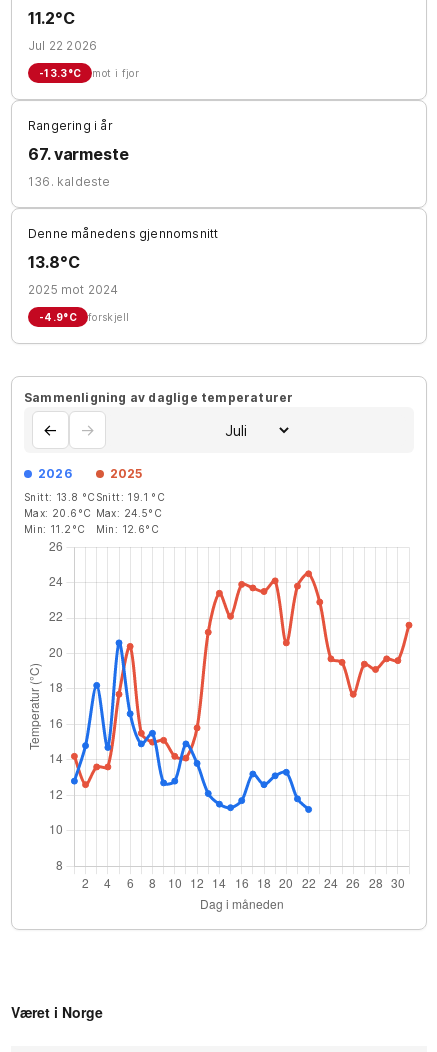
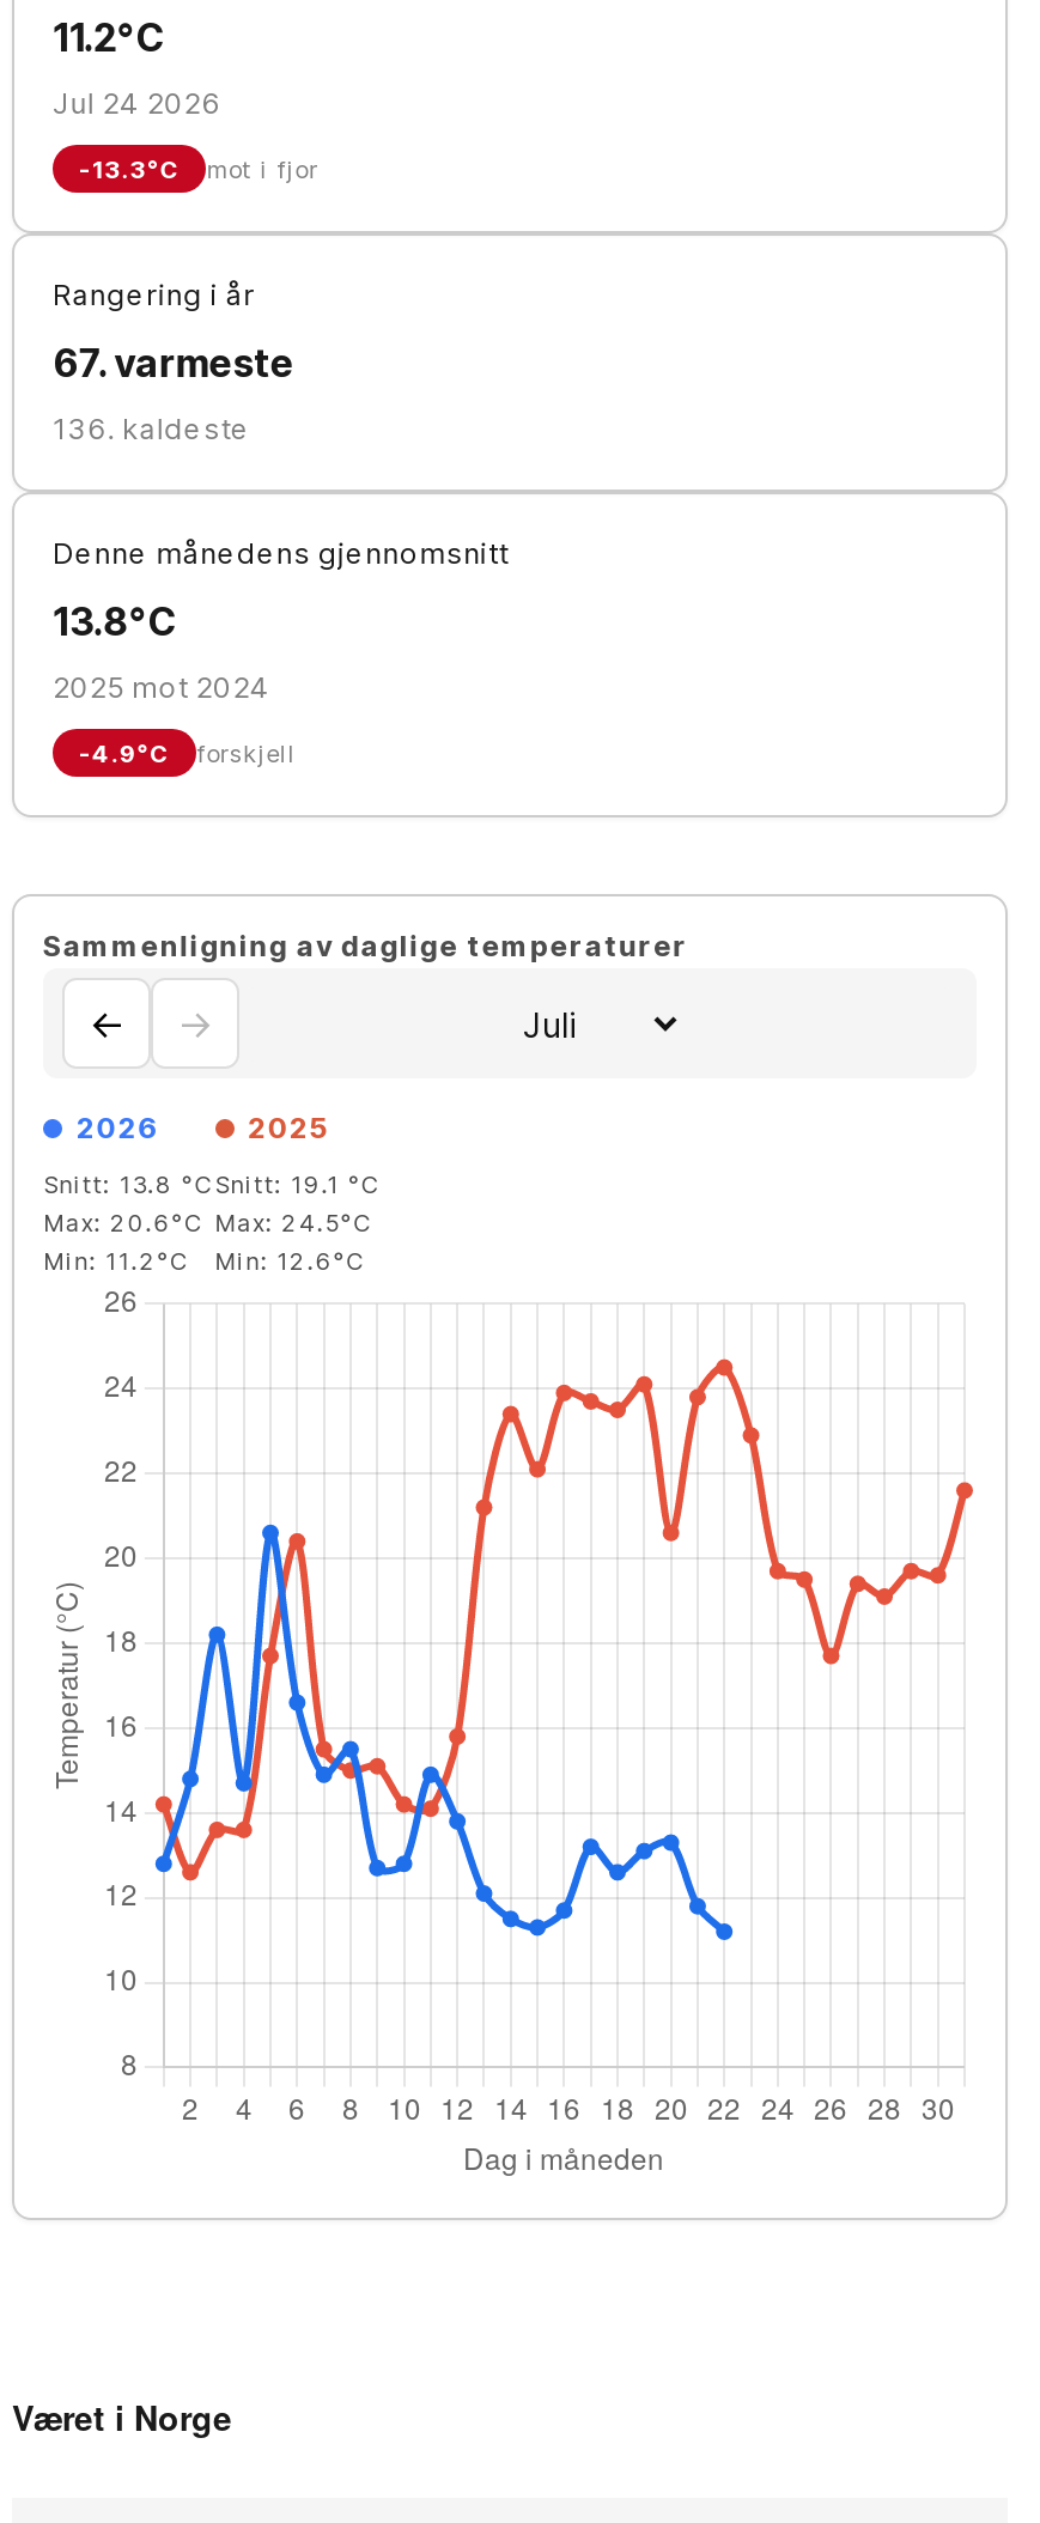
- Jul 22 2026
+ Jul 24 2026
